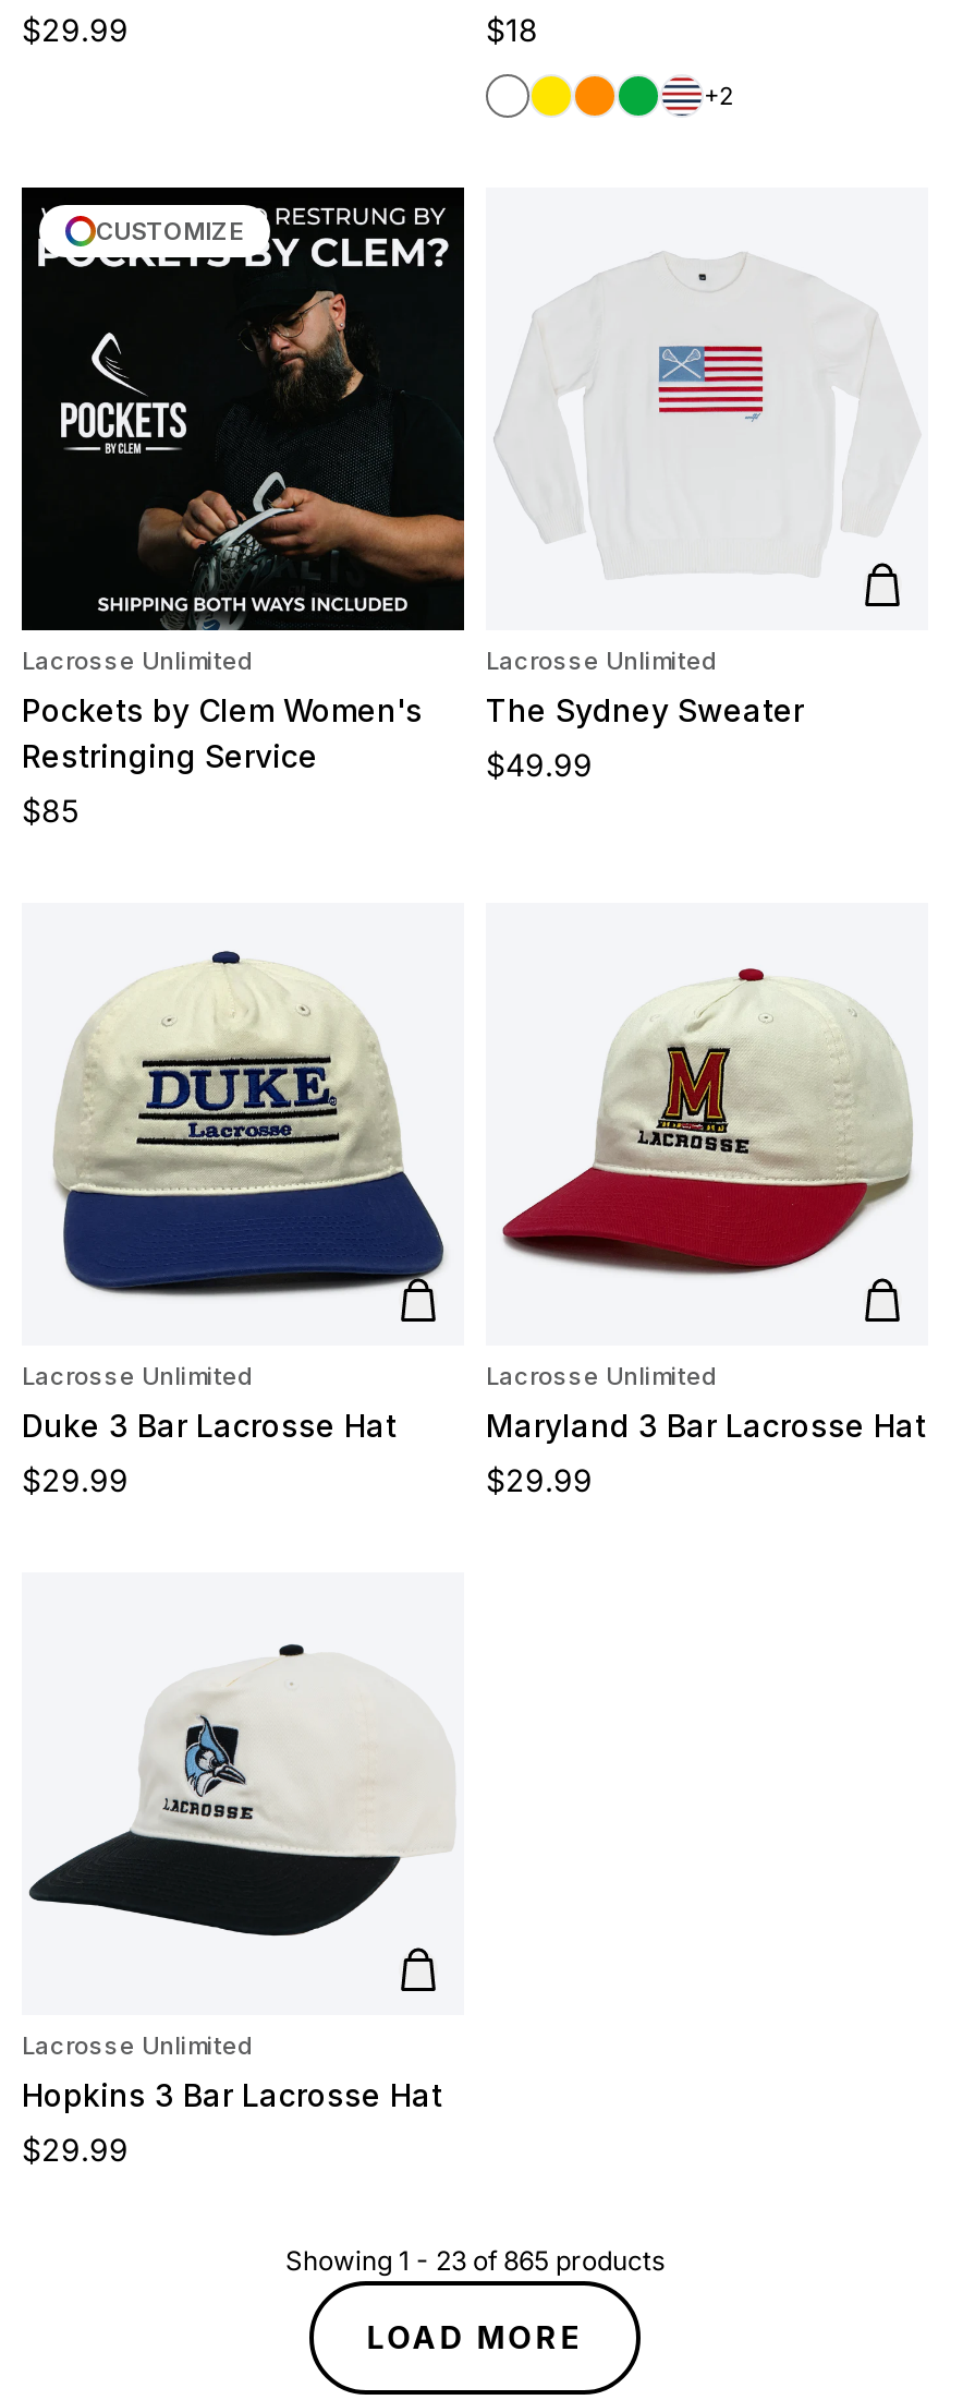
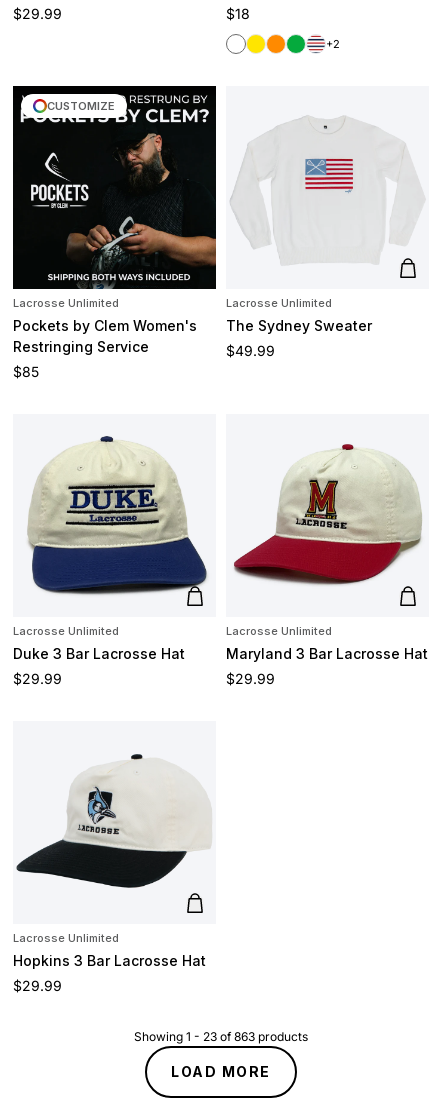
- Showing 1 - 23 of 865 products
+ Showing 1 - 23 of 863 products
